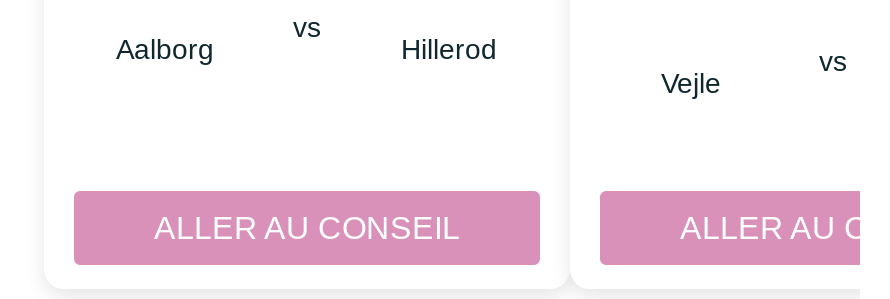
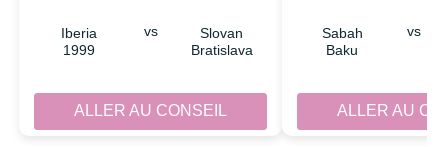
- Aalborg
+ Iberia
+ 1999

- Hillerod
+ Slovan
+ Bratislava

- Vejle
+ Sabah
+ Baku
